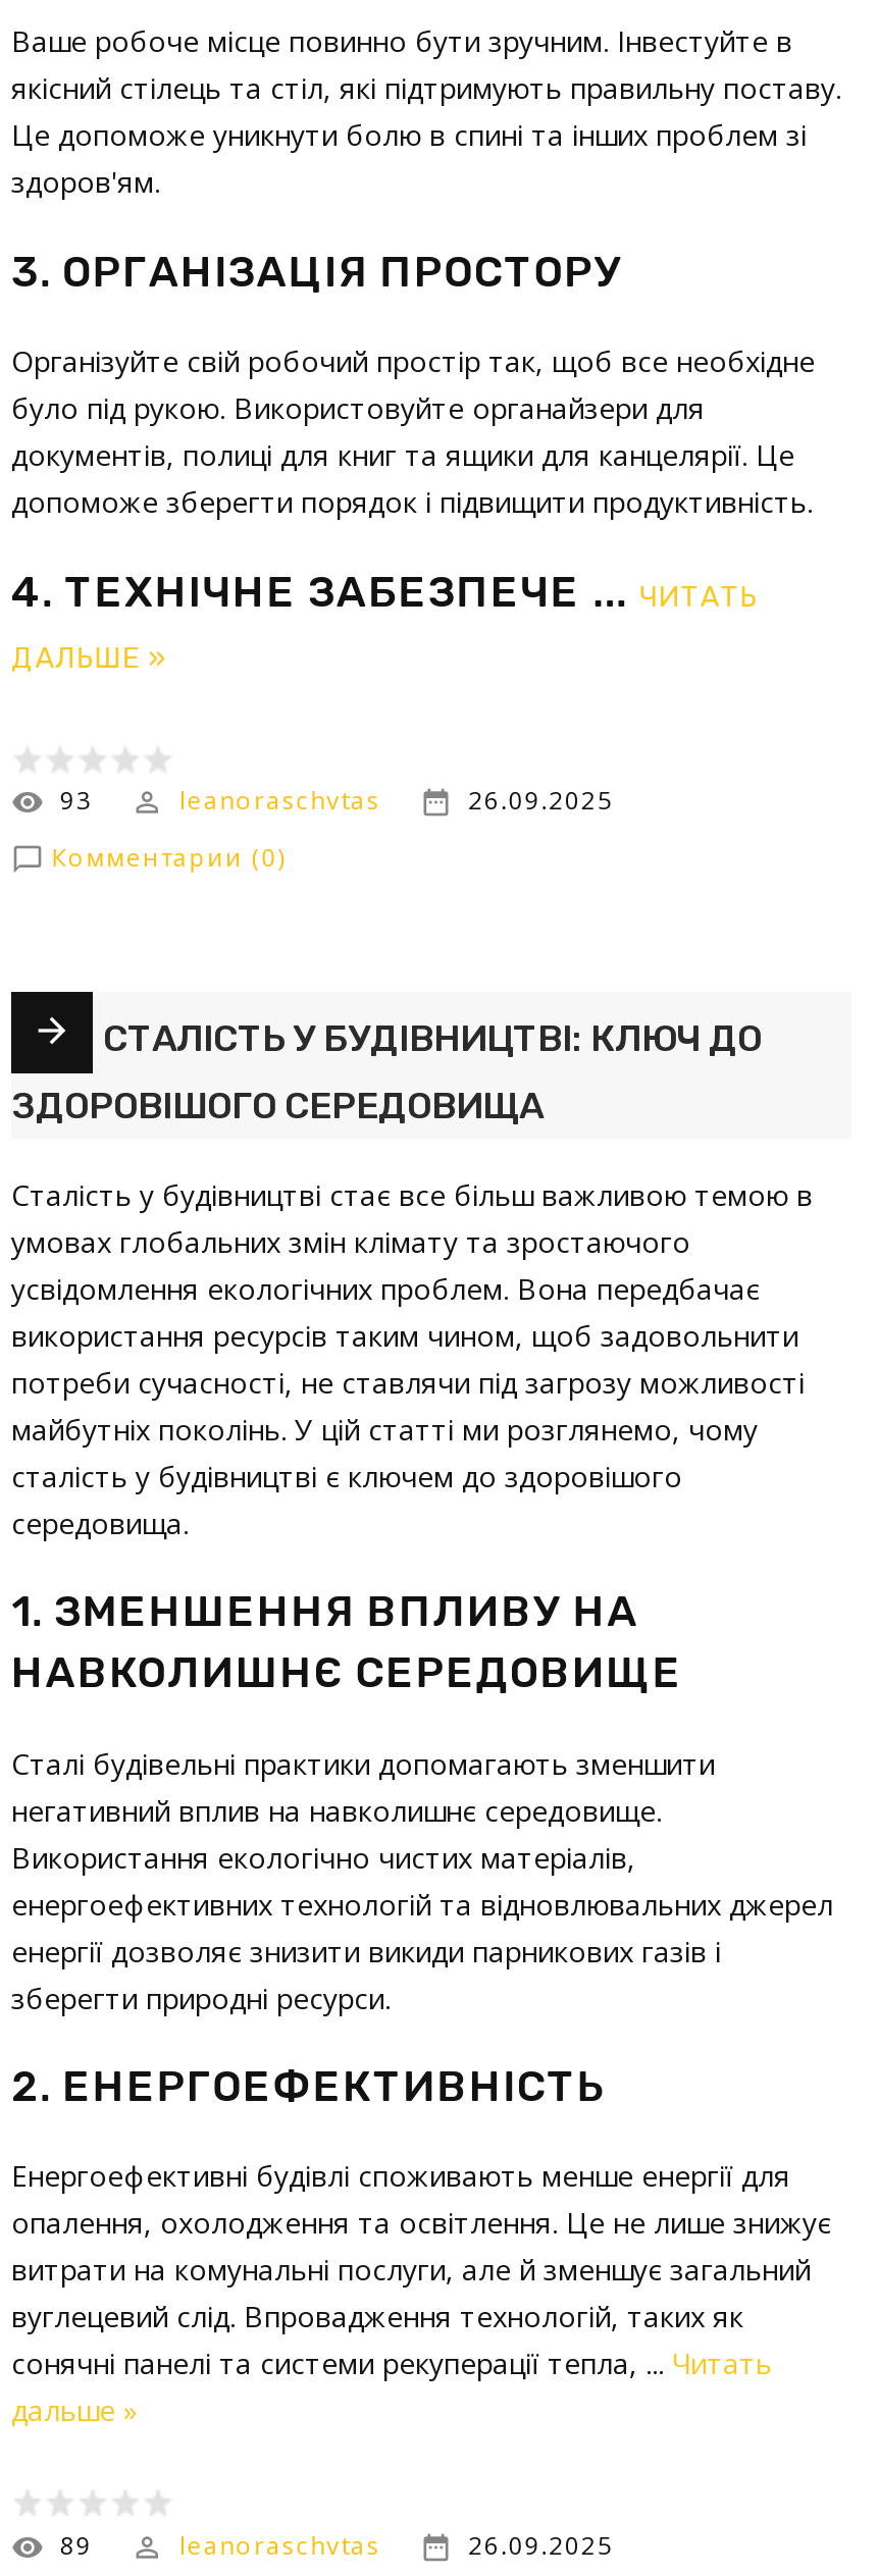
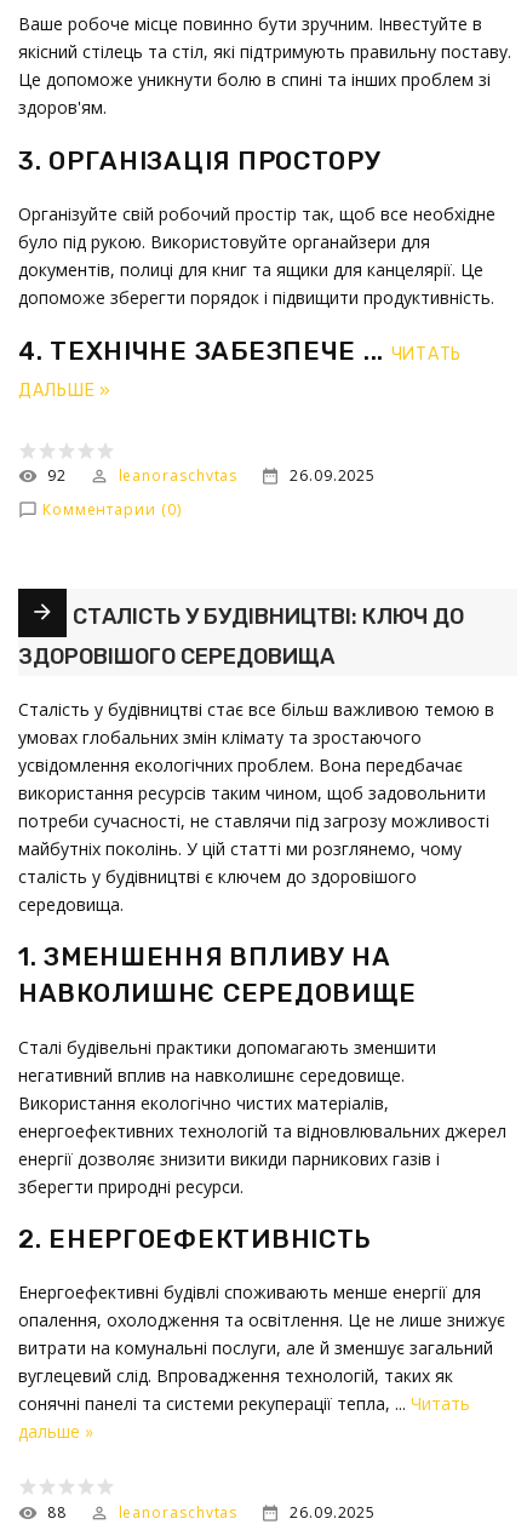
- 93
+ 92

- 89
+ 88
